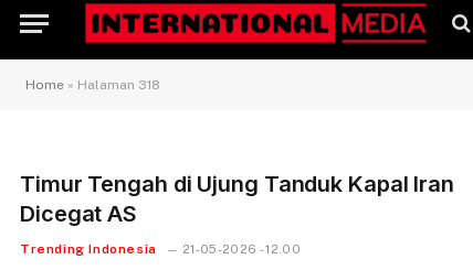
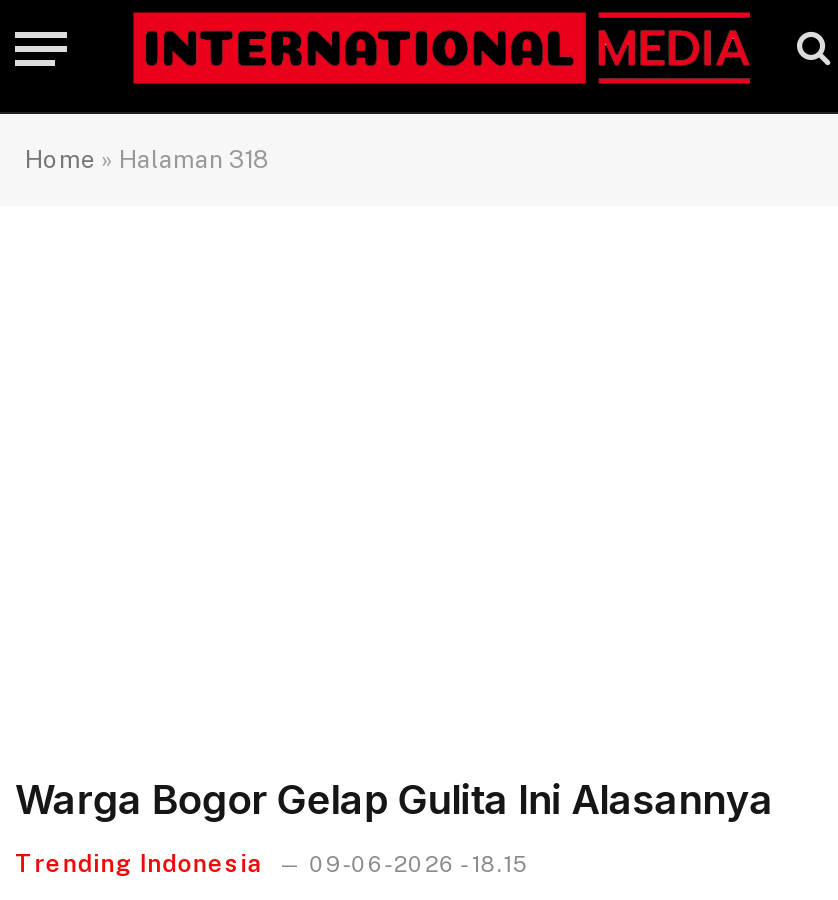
- Timur Tengah di Ujung Tanduk Kapal Iran
- Dicegat AS
+ Warga Bogor Gelap Gulita Ini Alasannya

- Trending Indonesia 21-05-2026 - 12.00
+ Trending Indonesia 09-06-2026 - 18.15
